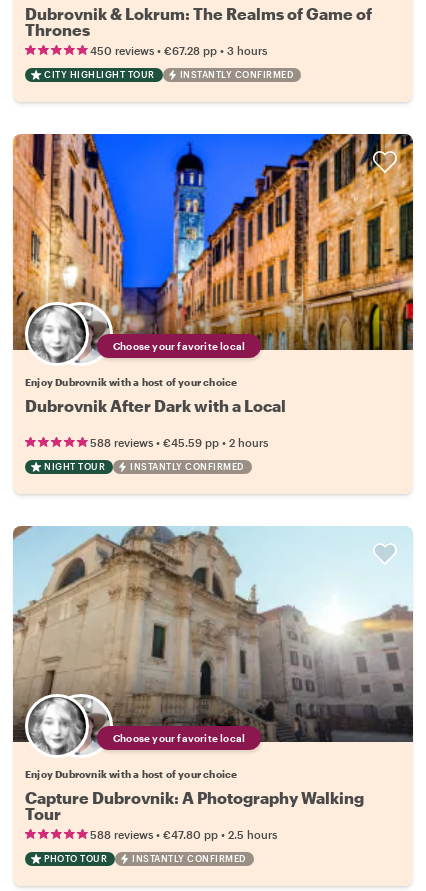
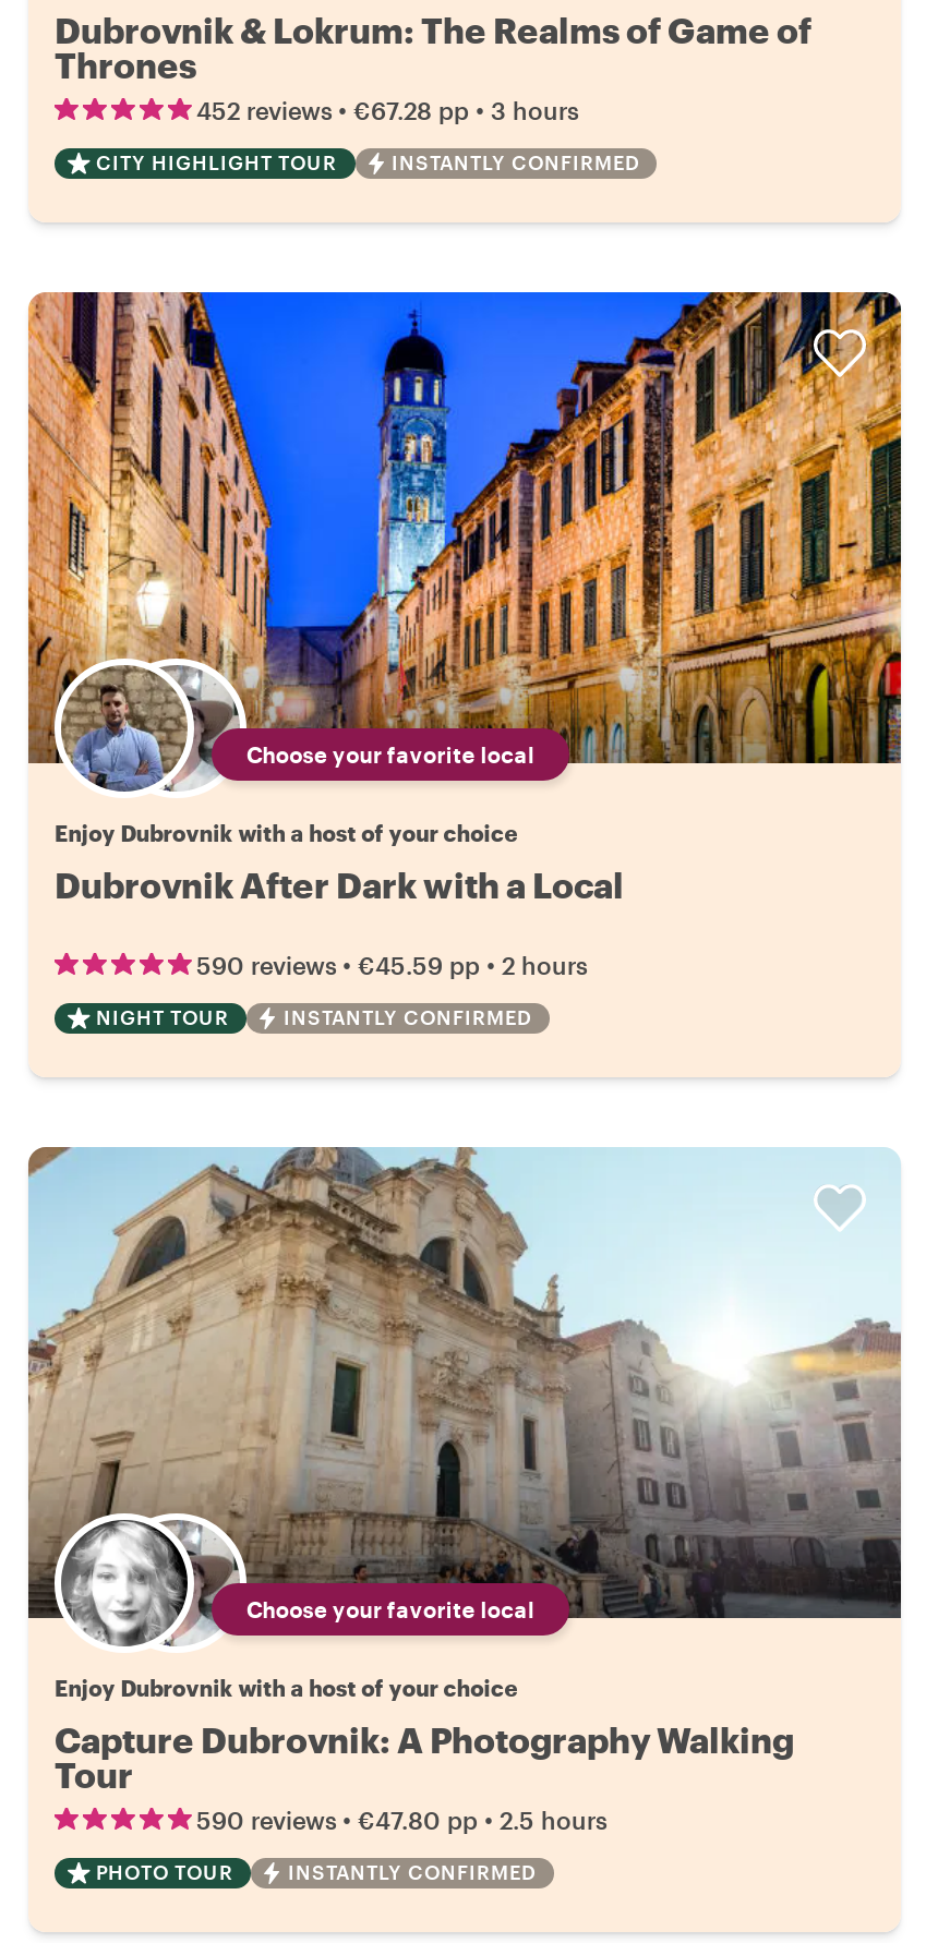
- 450 reviews • €67.28 pp • 3 hours
+ 452 reviews • €67.28 pp • 3 hours

- [image]
+ [image]

- 588 reviews • €45.59 pp • 2 hours
+ 590 reviews • €45.59 pp • 2 hours

- 588 reviews • €47.80 pp • 2.5 hours
+ 590 reviews • €47.80 pp • 2.5 hours
